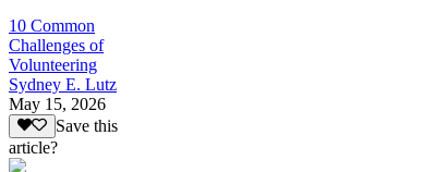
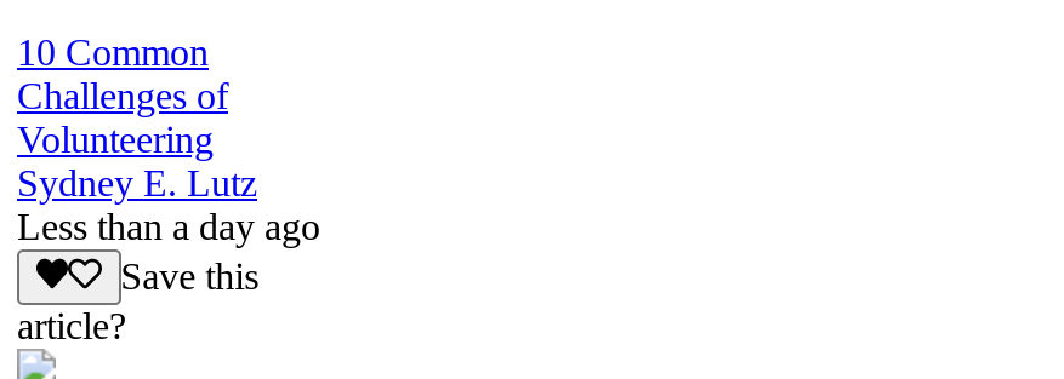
- May 15, 2026
+ Less than a day ago
